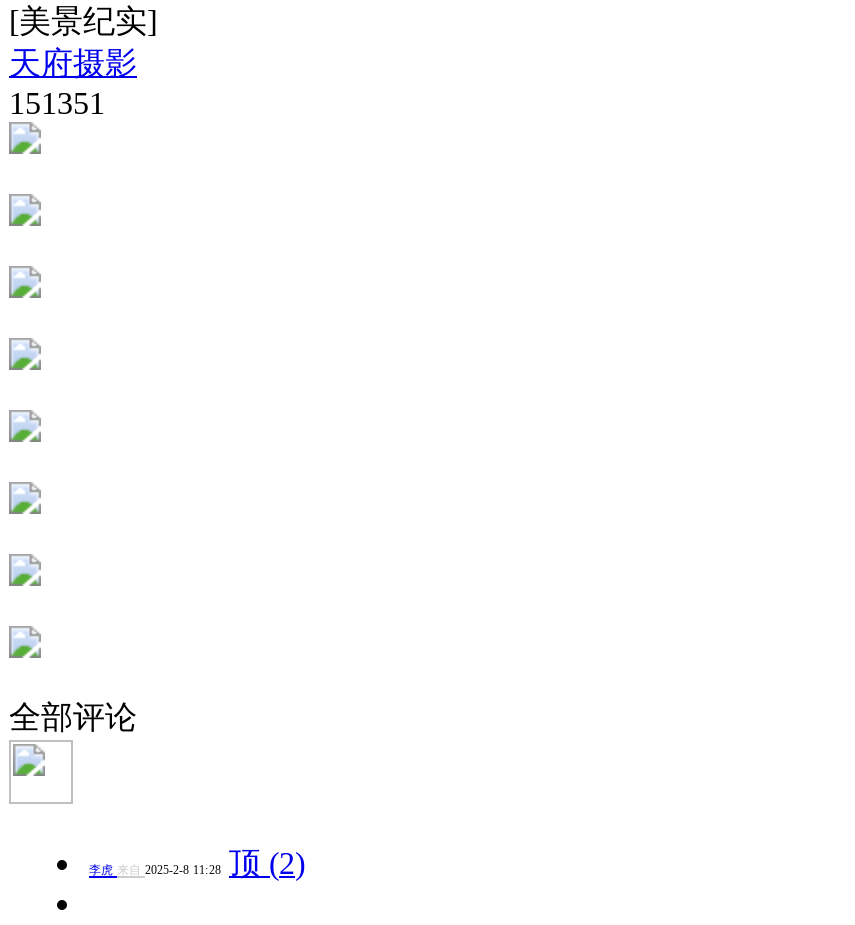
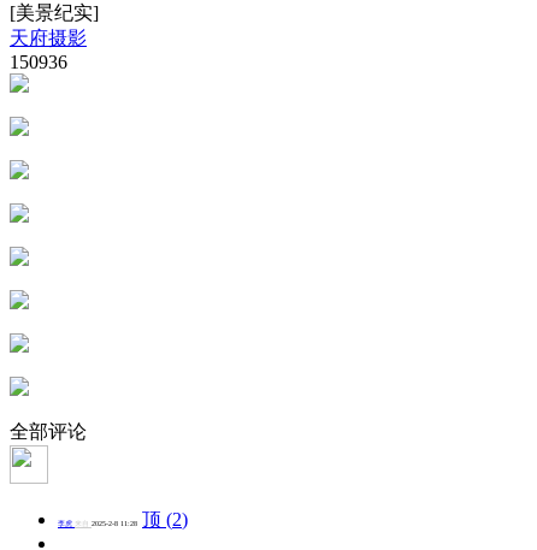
- 151351
+ 150936
